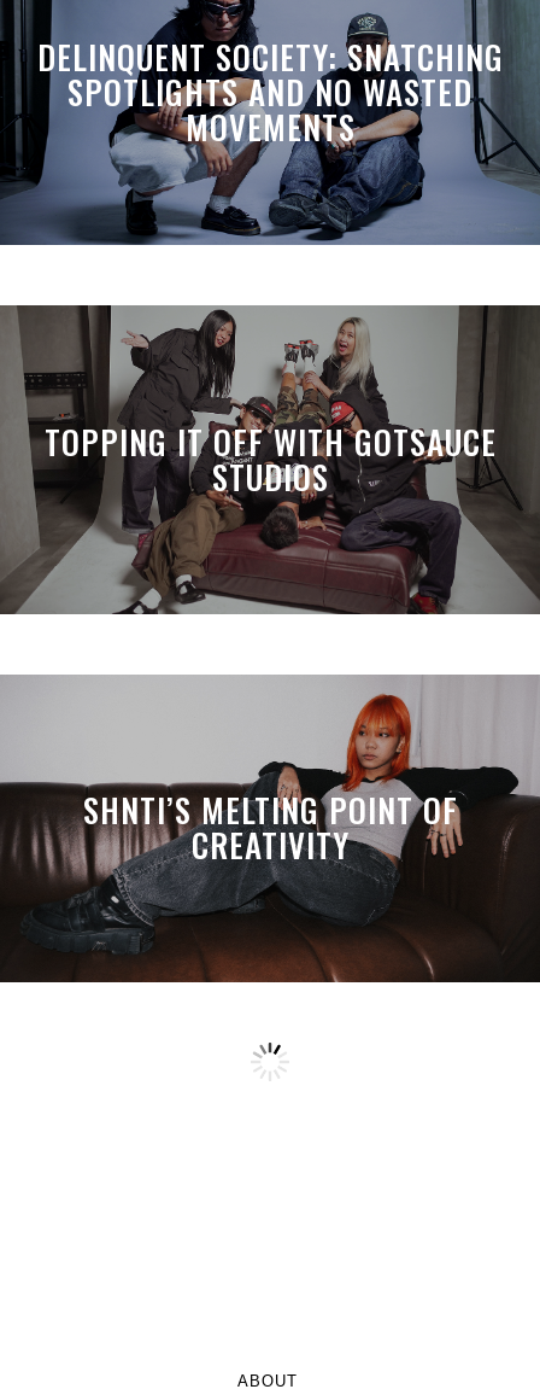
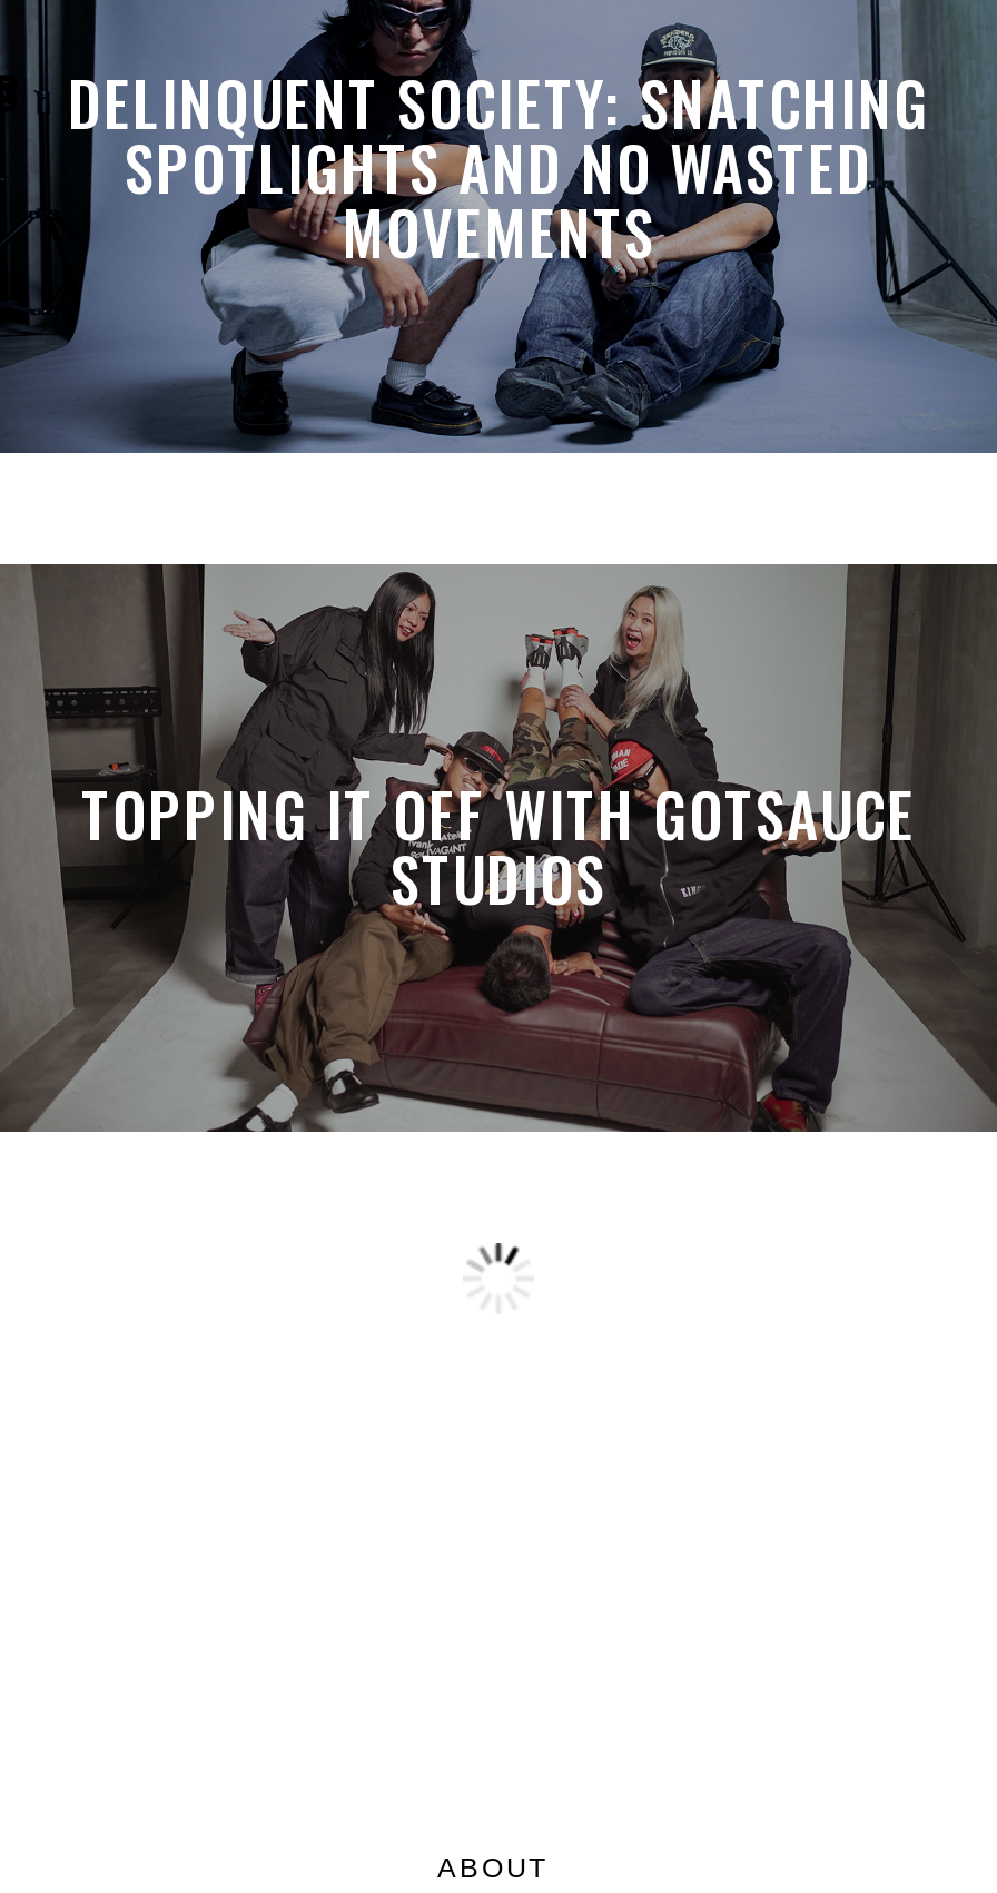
- [image]
- SHNTI’S MELTING POINT OF
- CREATIVITY
